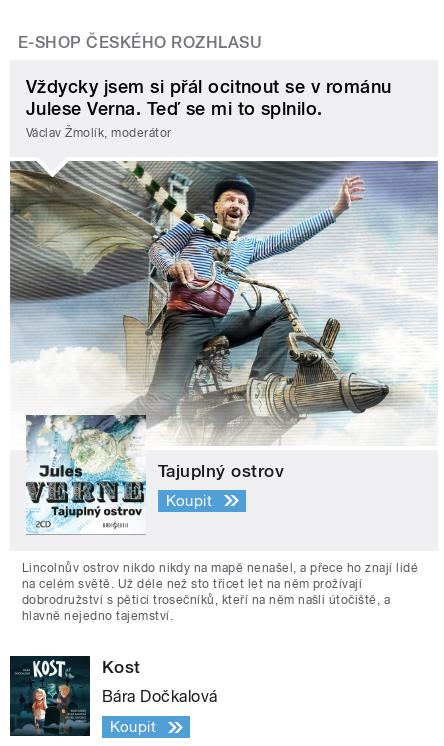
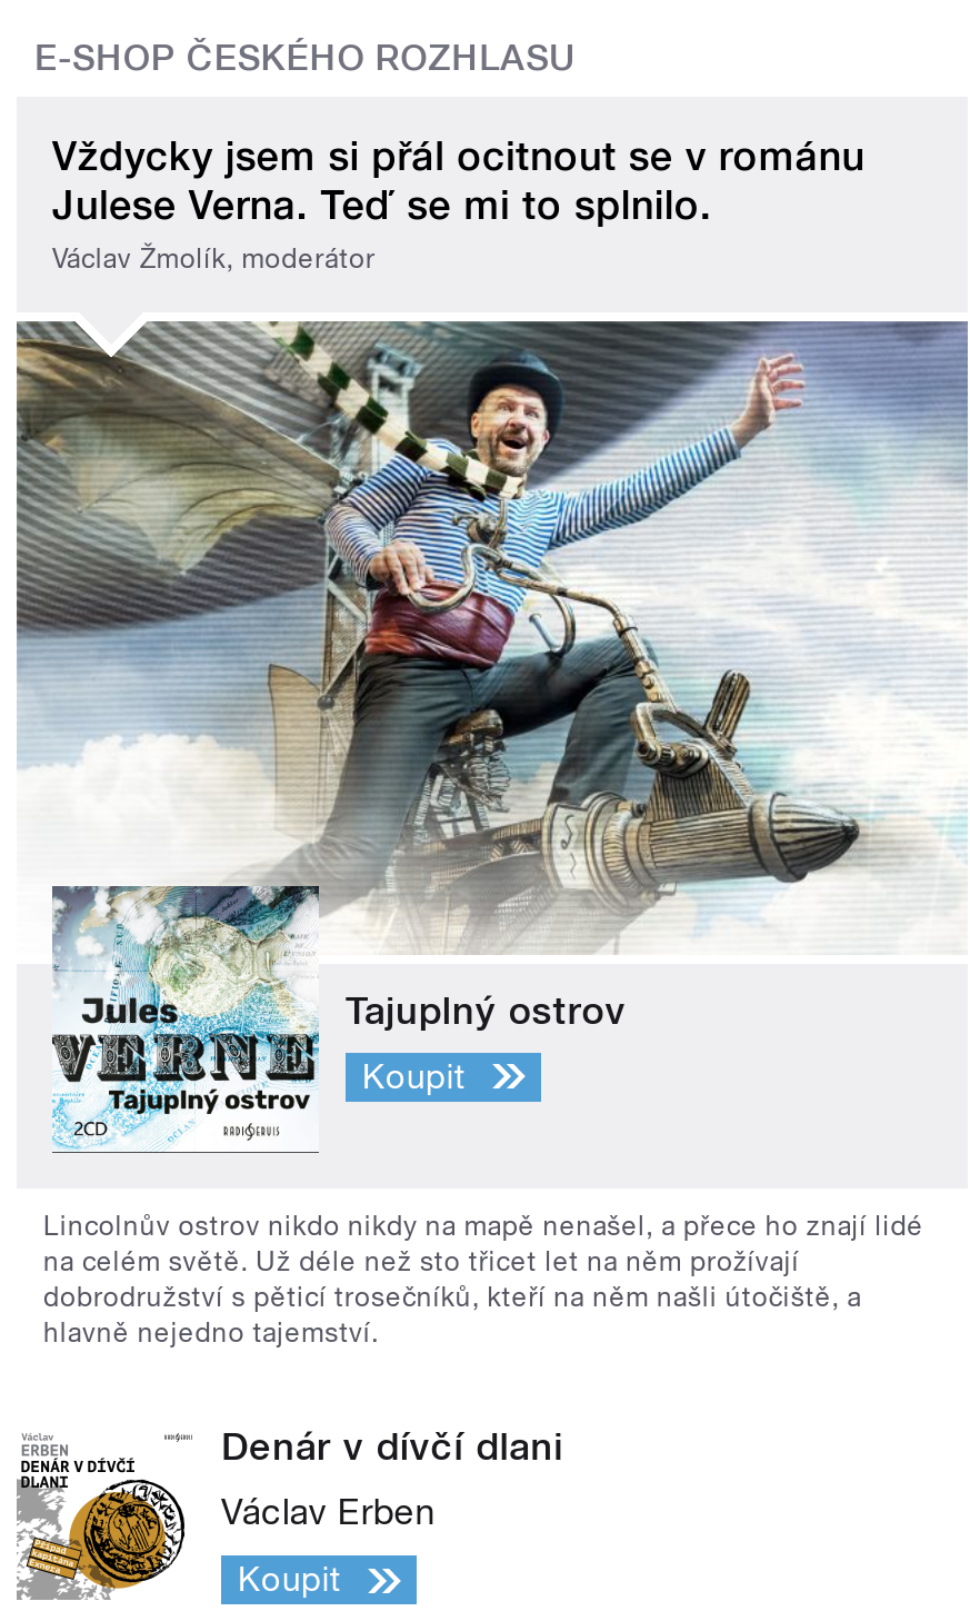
- [image]
- Kost
+ [image]
+ Denár v dívčí dlani

- Bára Dočkalová
+ Václav Erben
